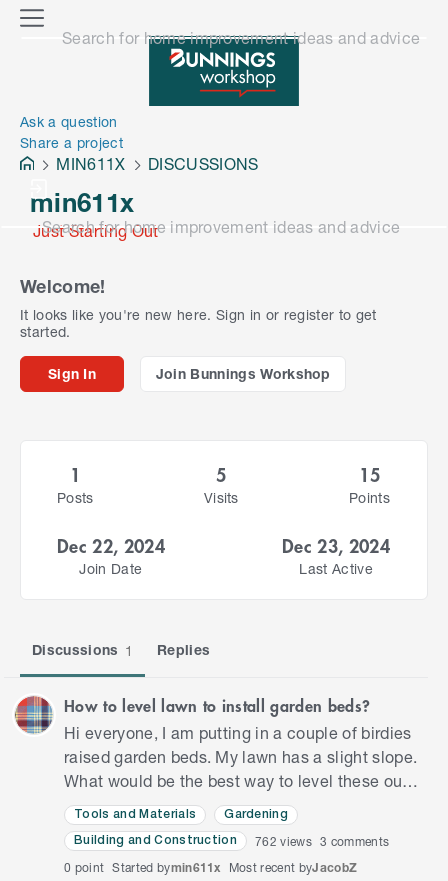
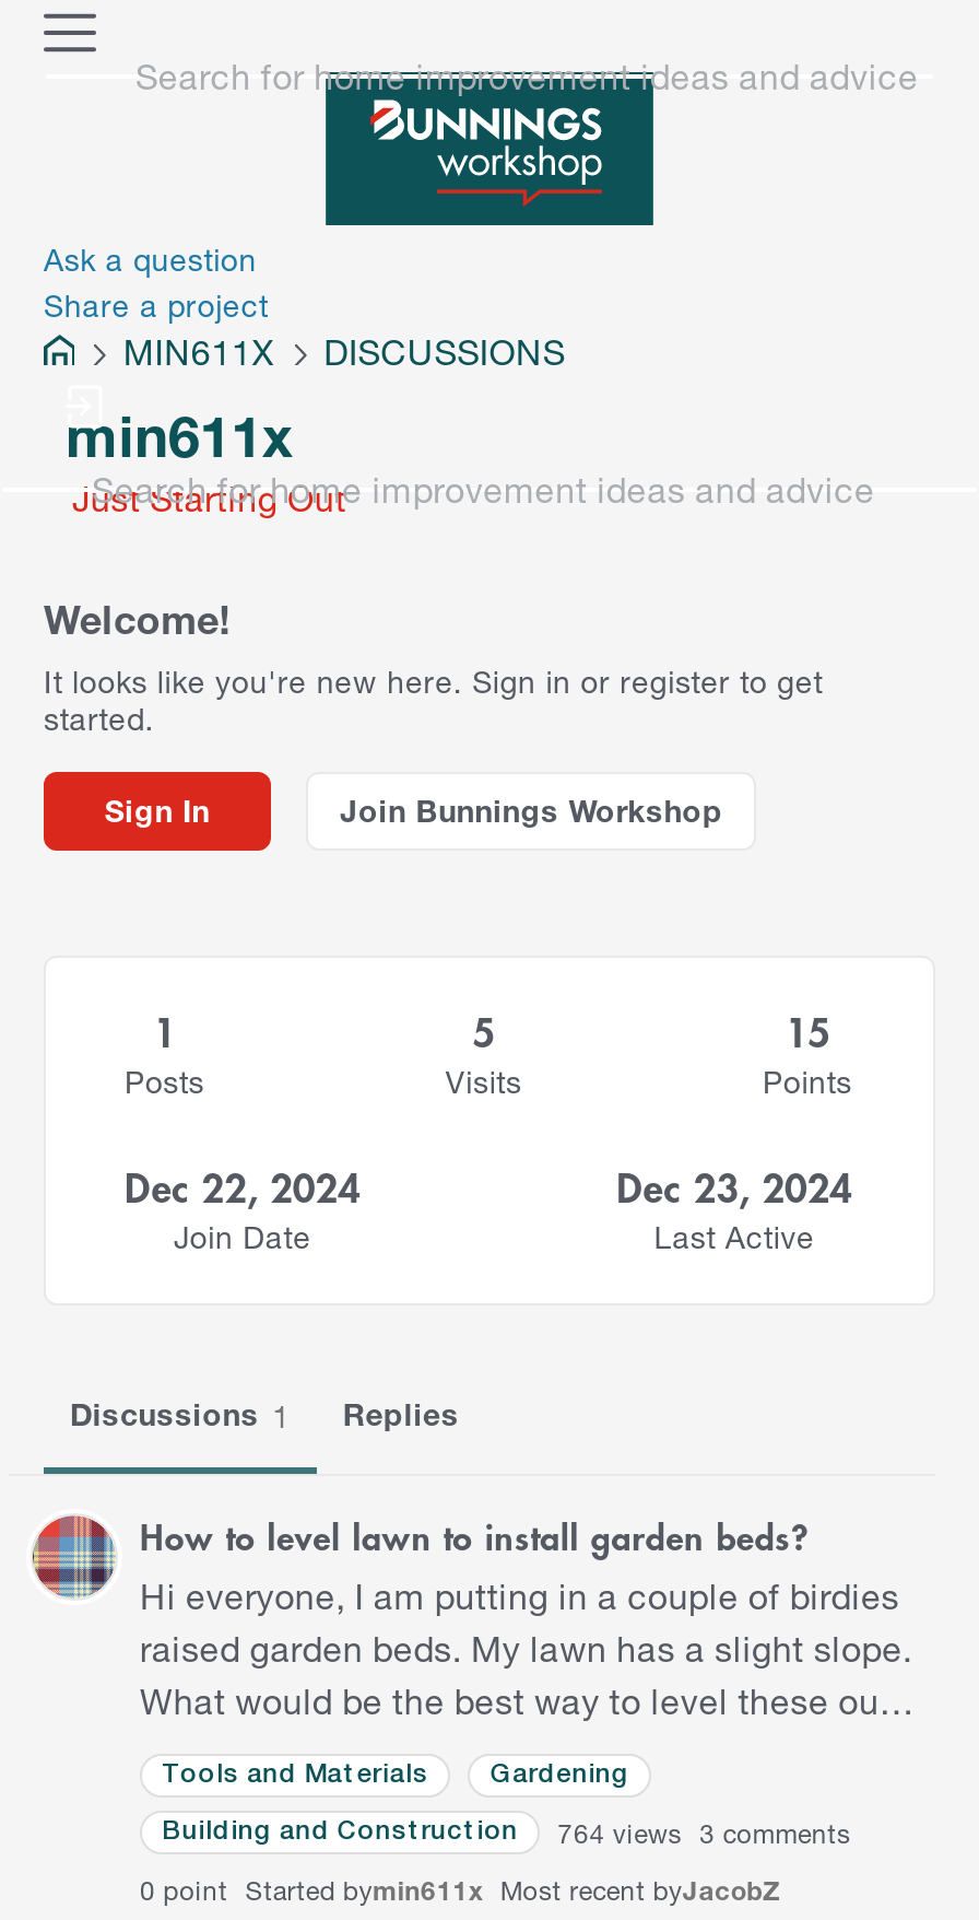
- 762 views 3 comments
+ 764 views 3 comments
